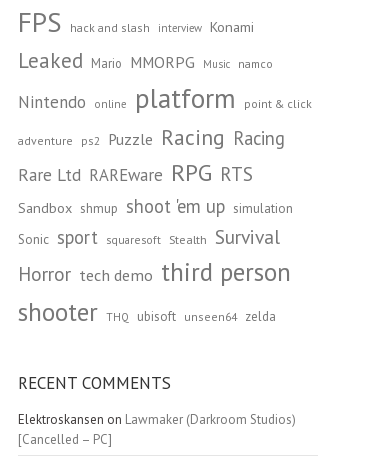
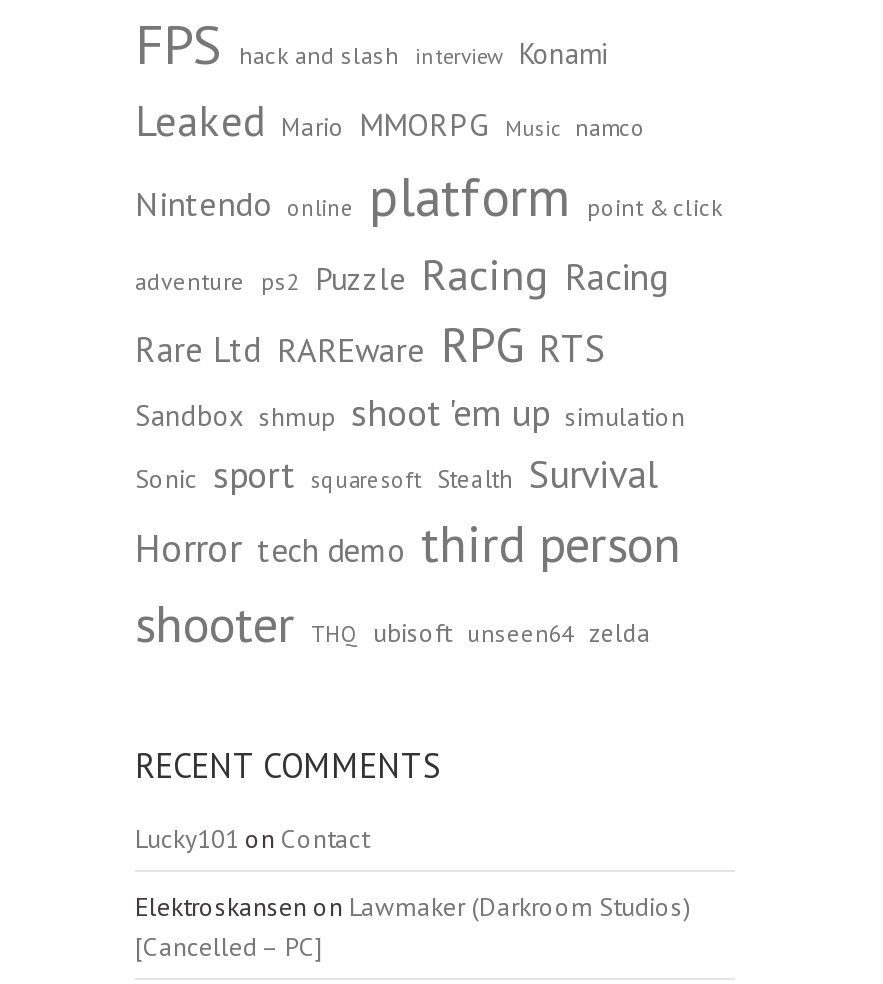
+ Lucky101 on Contact
